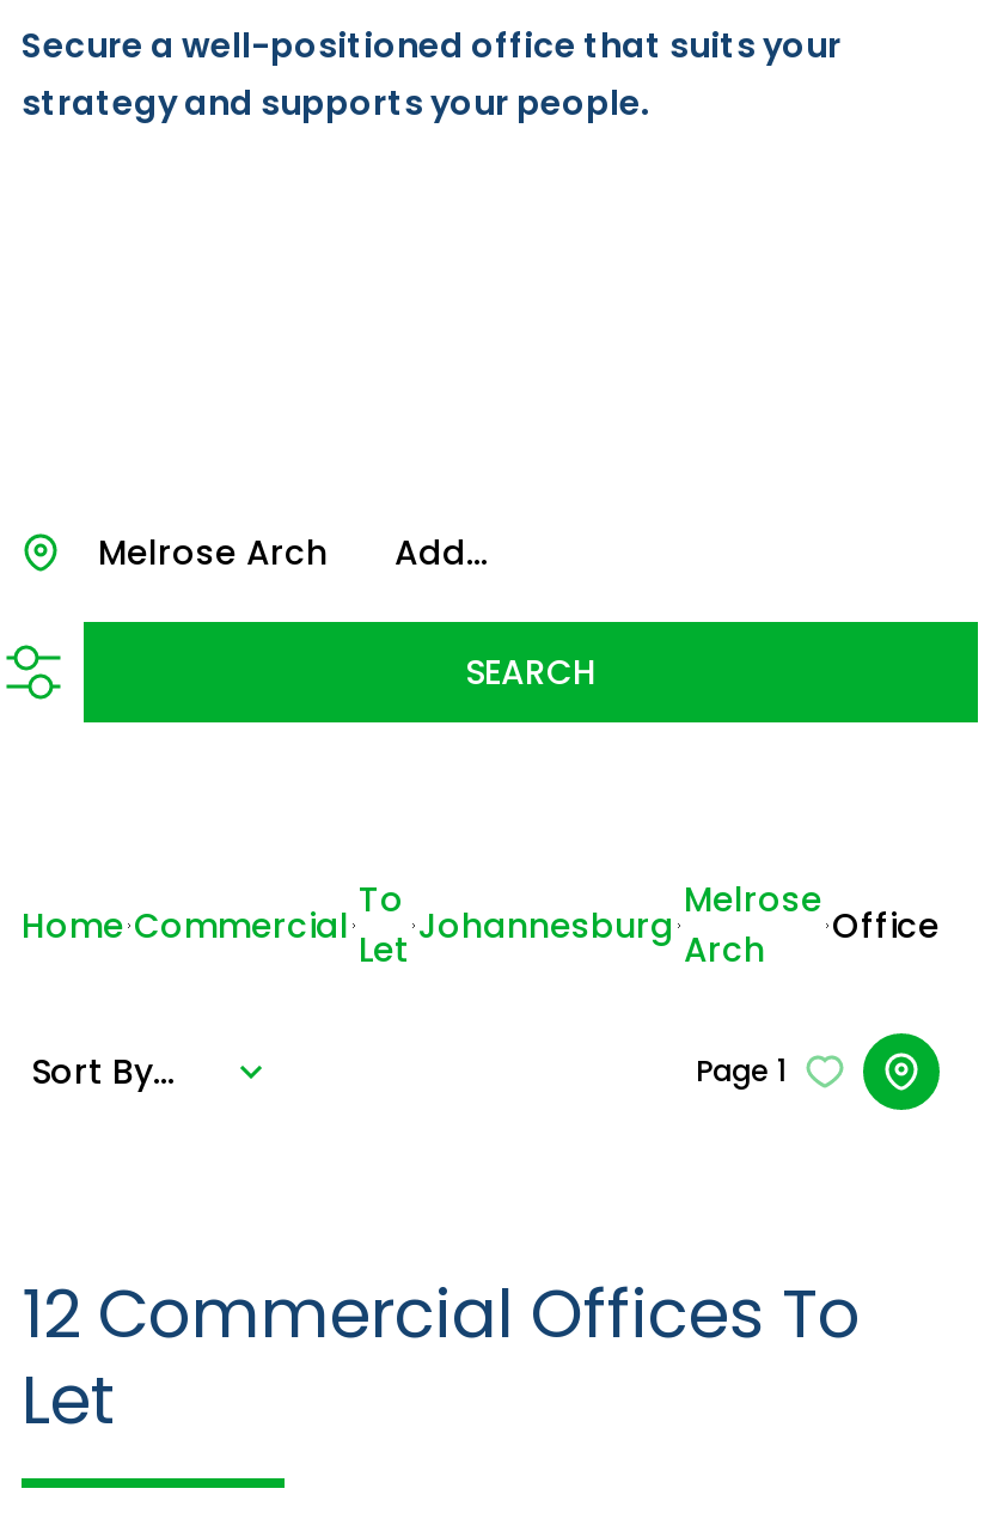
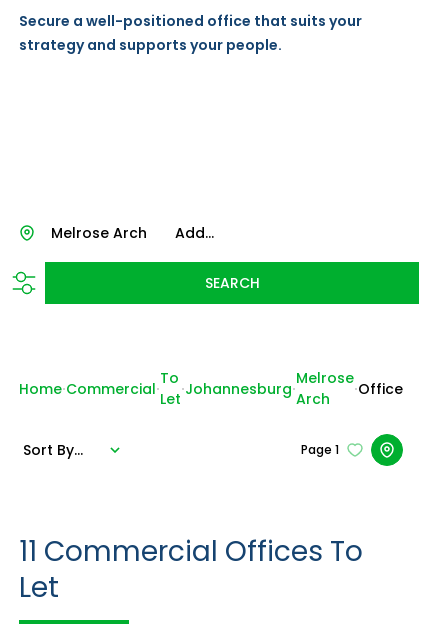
- 12 Commercial Offices To
+ 11 Commercial Offices To
